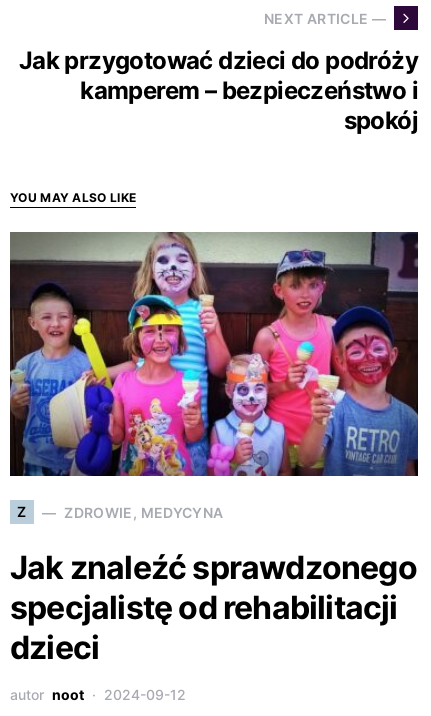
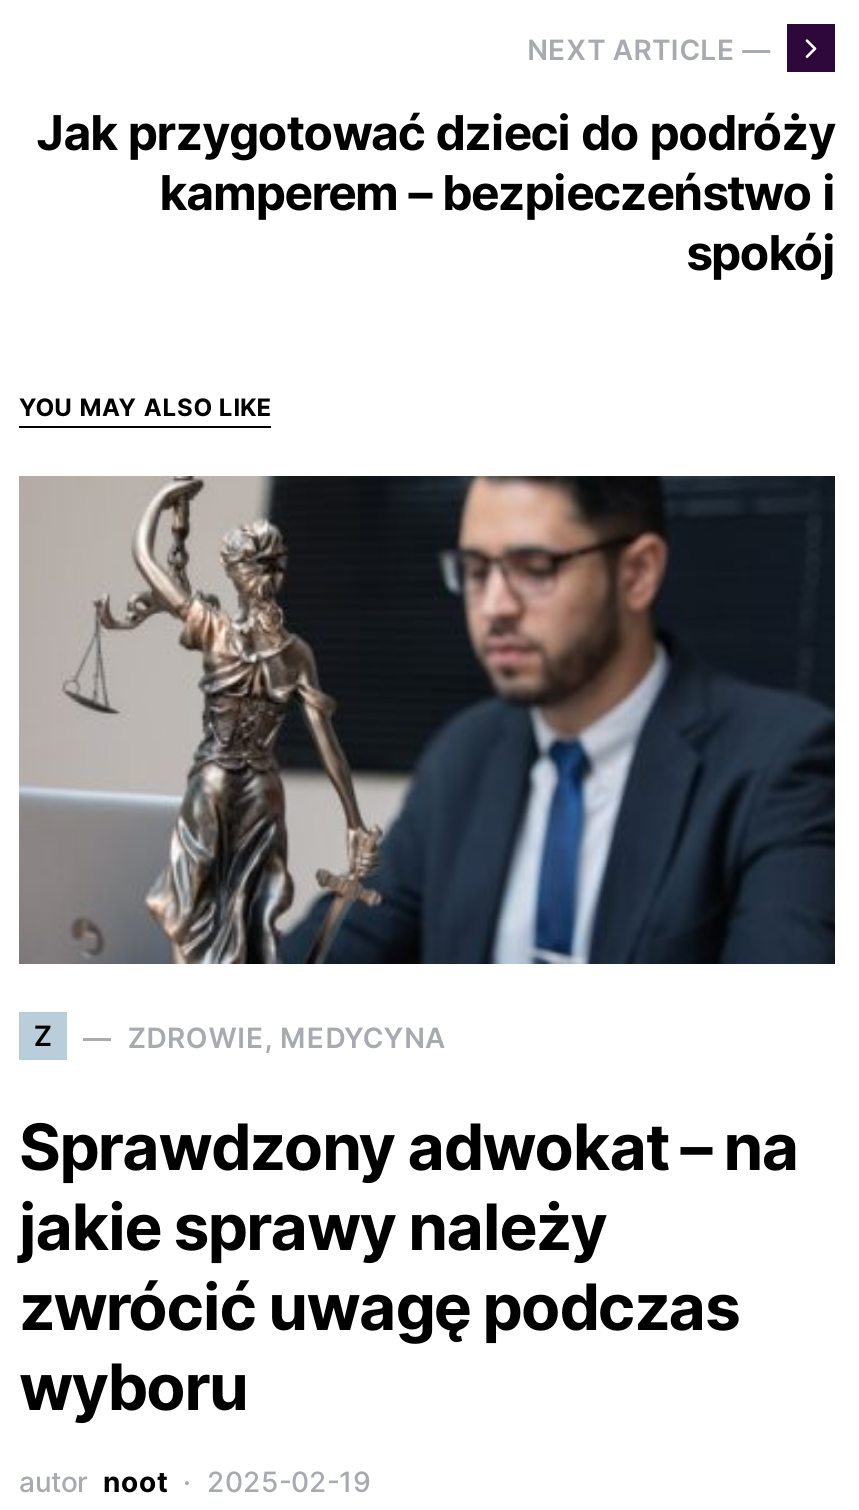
- [image]
+ [image]

- Jak znaleźć sprawdzonego
- specjalistę od rehabilitacji
- dzieci
+ Sprawdzony adwokat – na
+ jakie sprawy należy
+ zwrócić uwagę podczas
+ wyboru

- 2024-09-12
+ 2025-02-19
